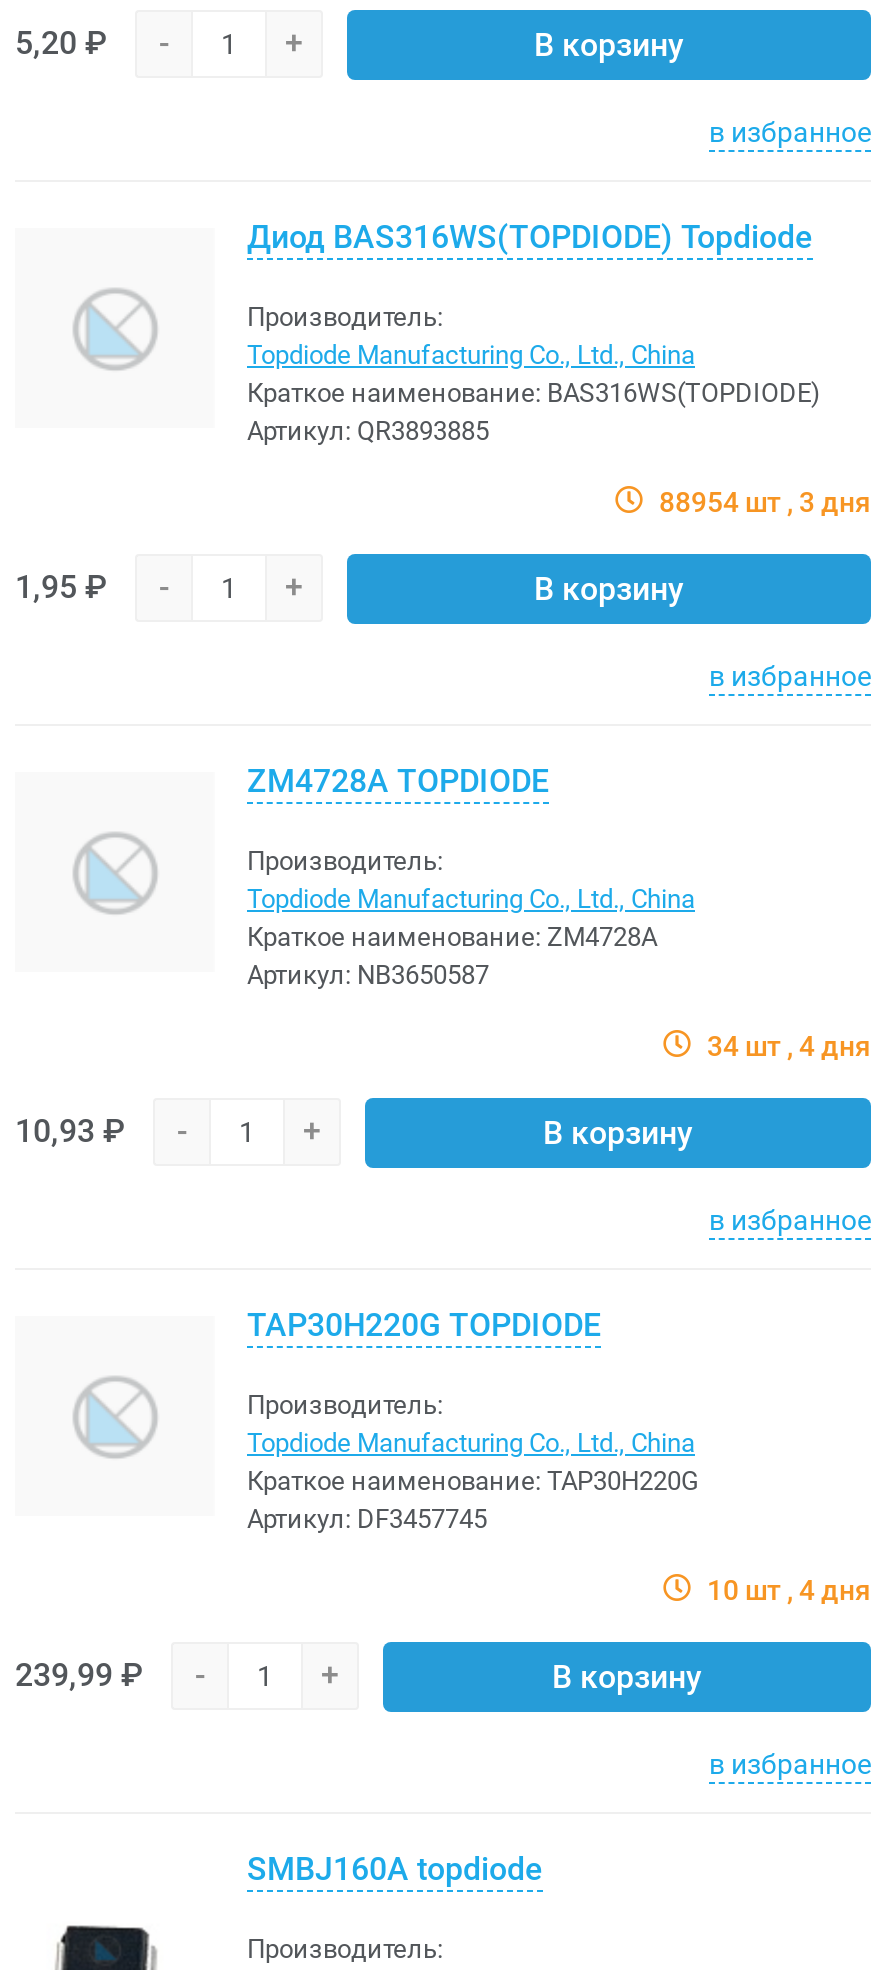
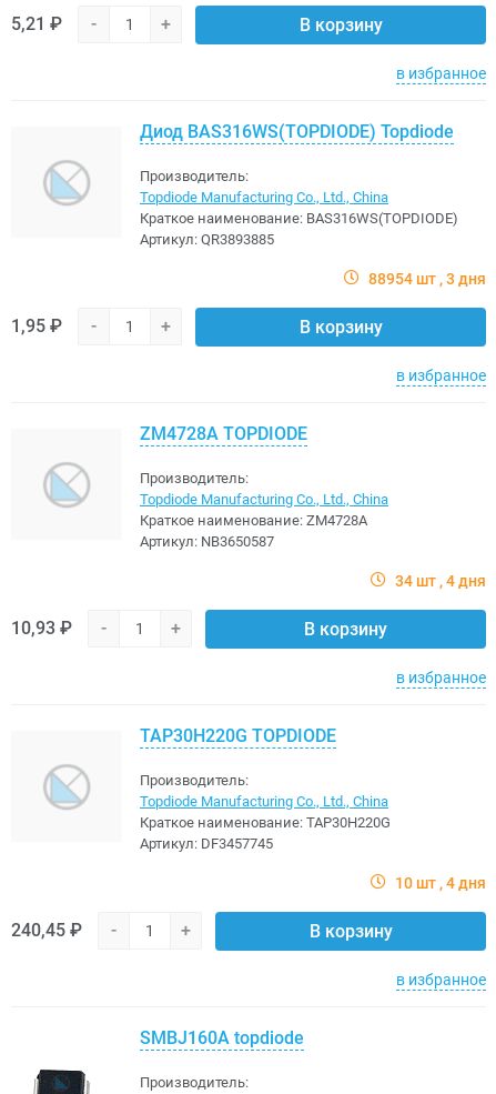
- 5,20 ₽
+ 5,21 ₽

- 239,99 ₽
+ 240,45 ₽
